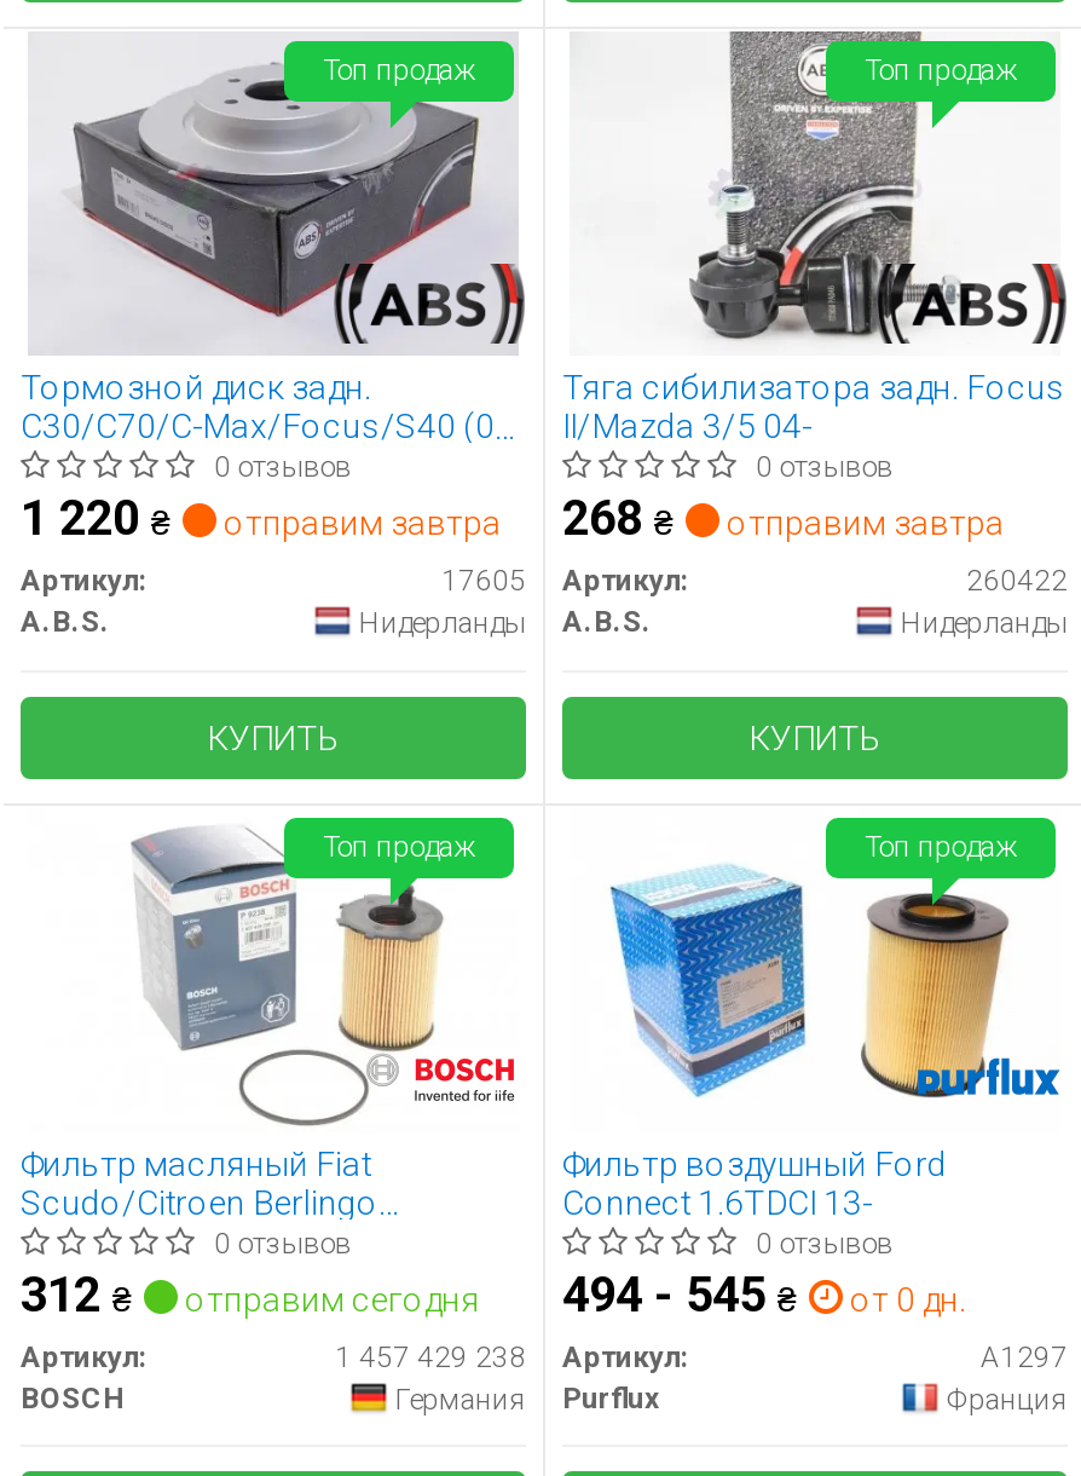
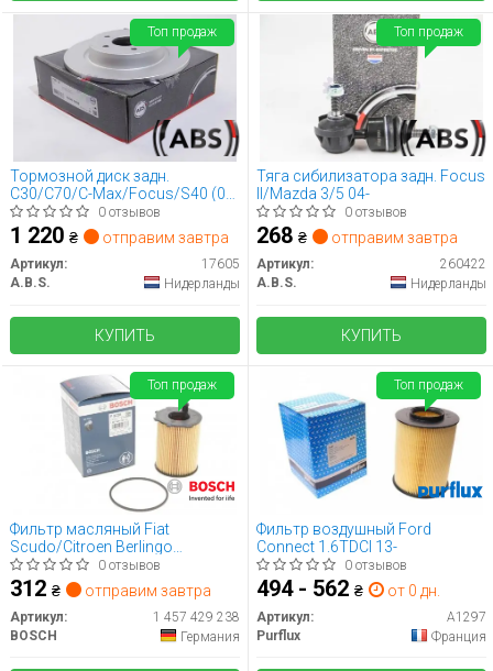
- 494 - 545 ₴
+ 494 - 562 ₴

- отправим сегодня
+ отправим завтра
